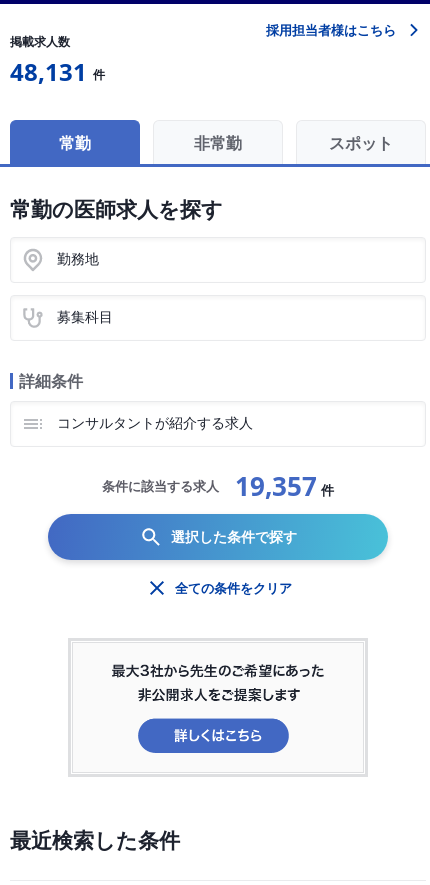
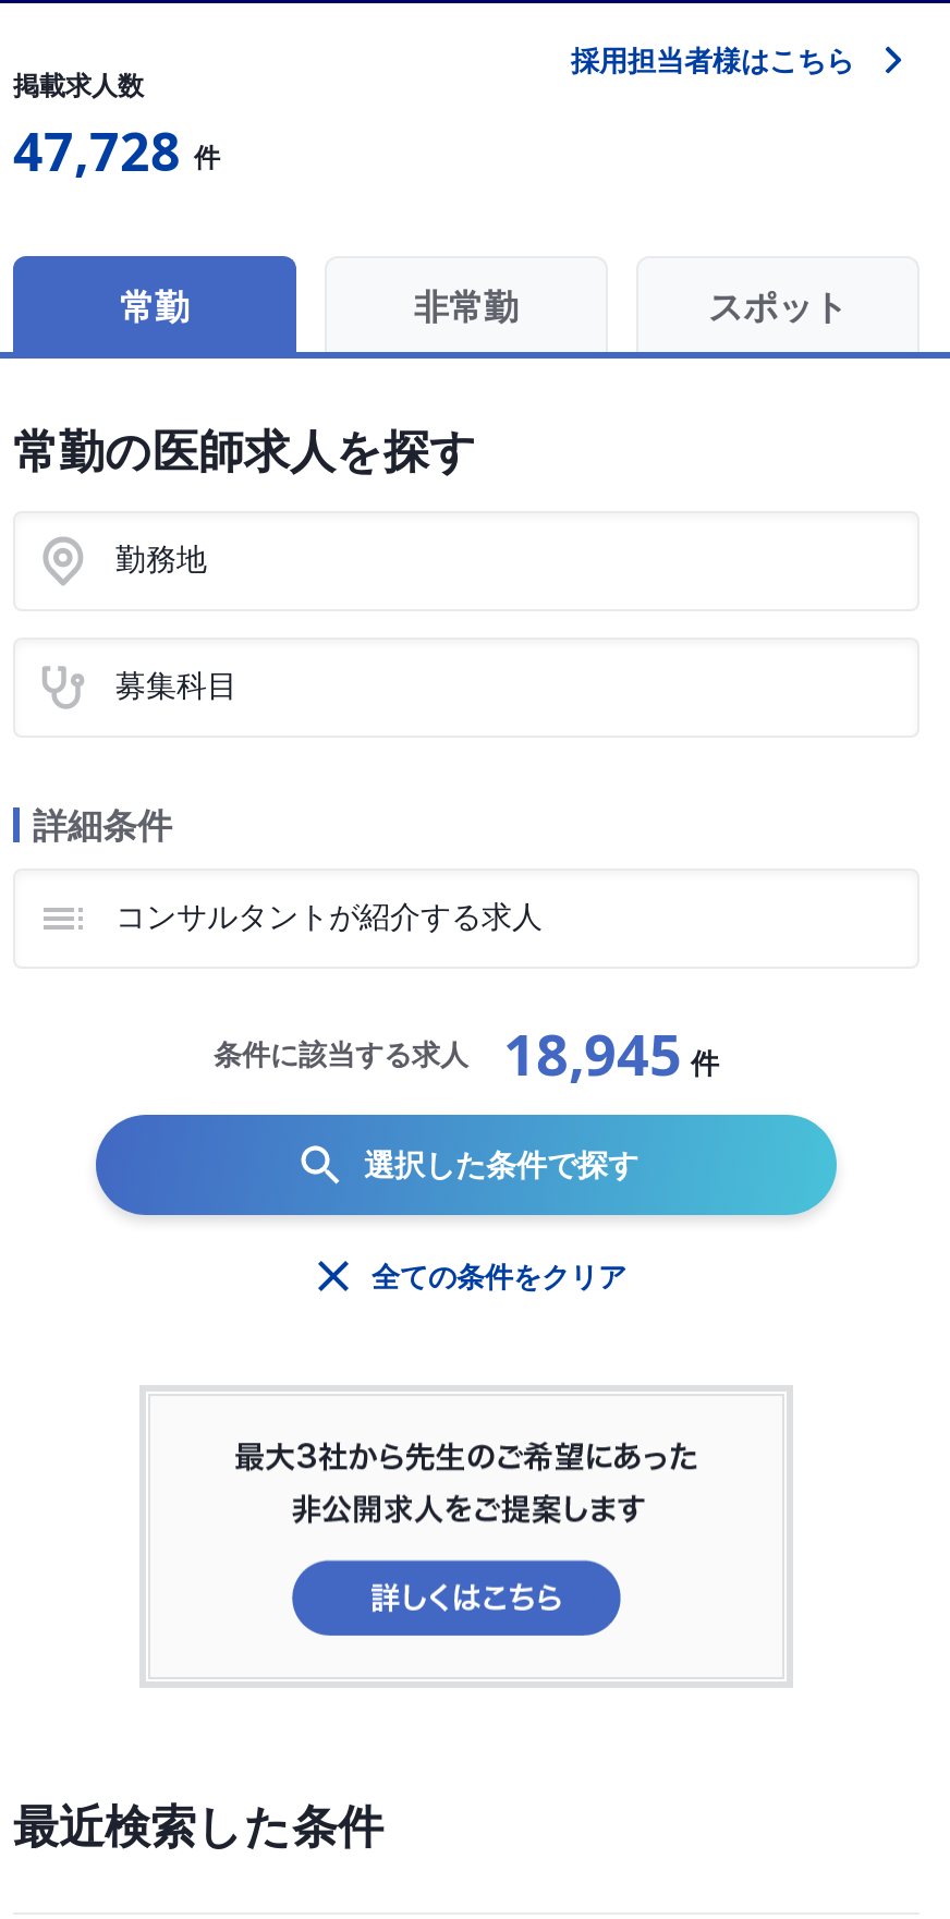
- 48,131 件
+ 47,728 件

- 条件に該当する求人 19,357 件
+ 条件に該当する求人 18,945 件
